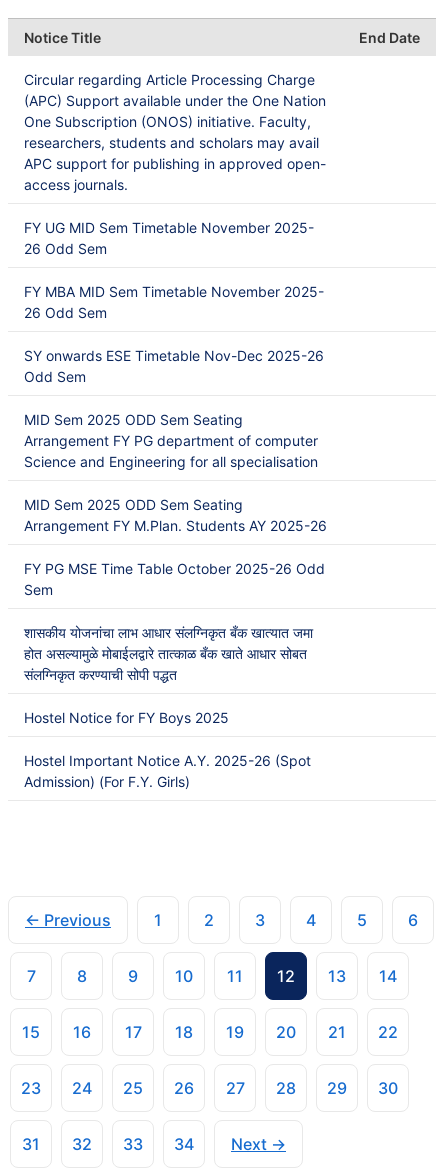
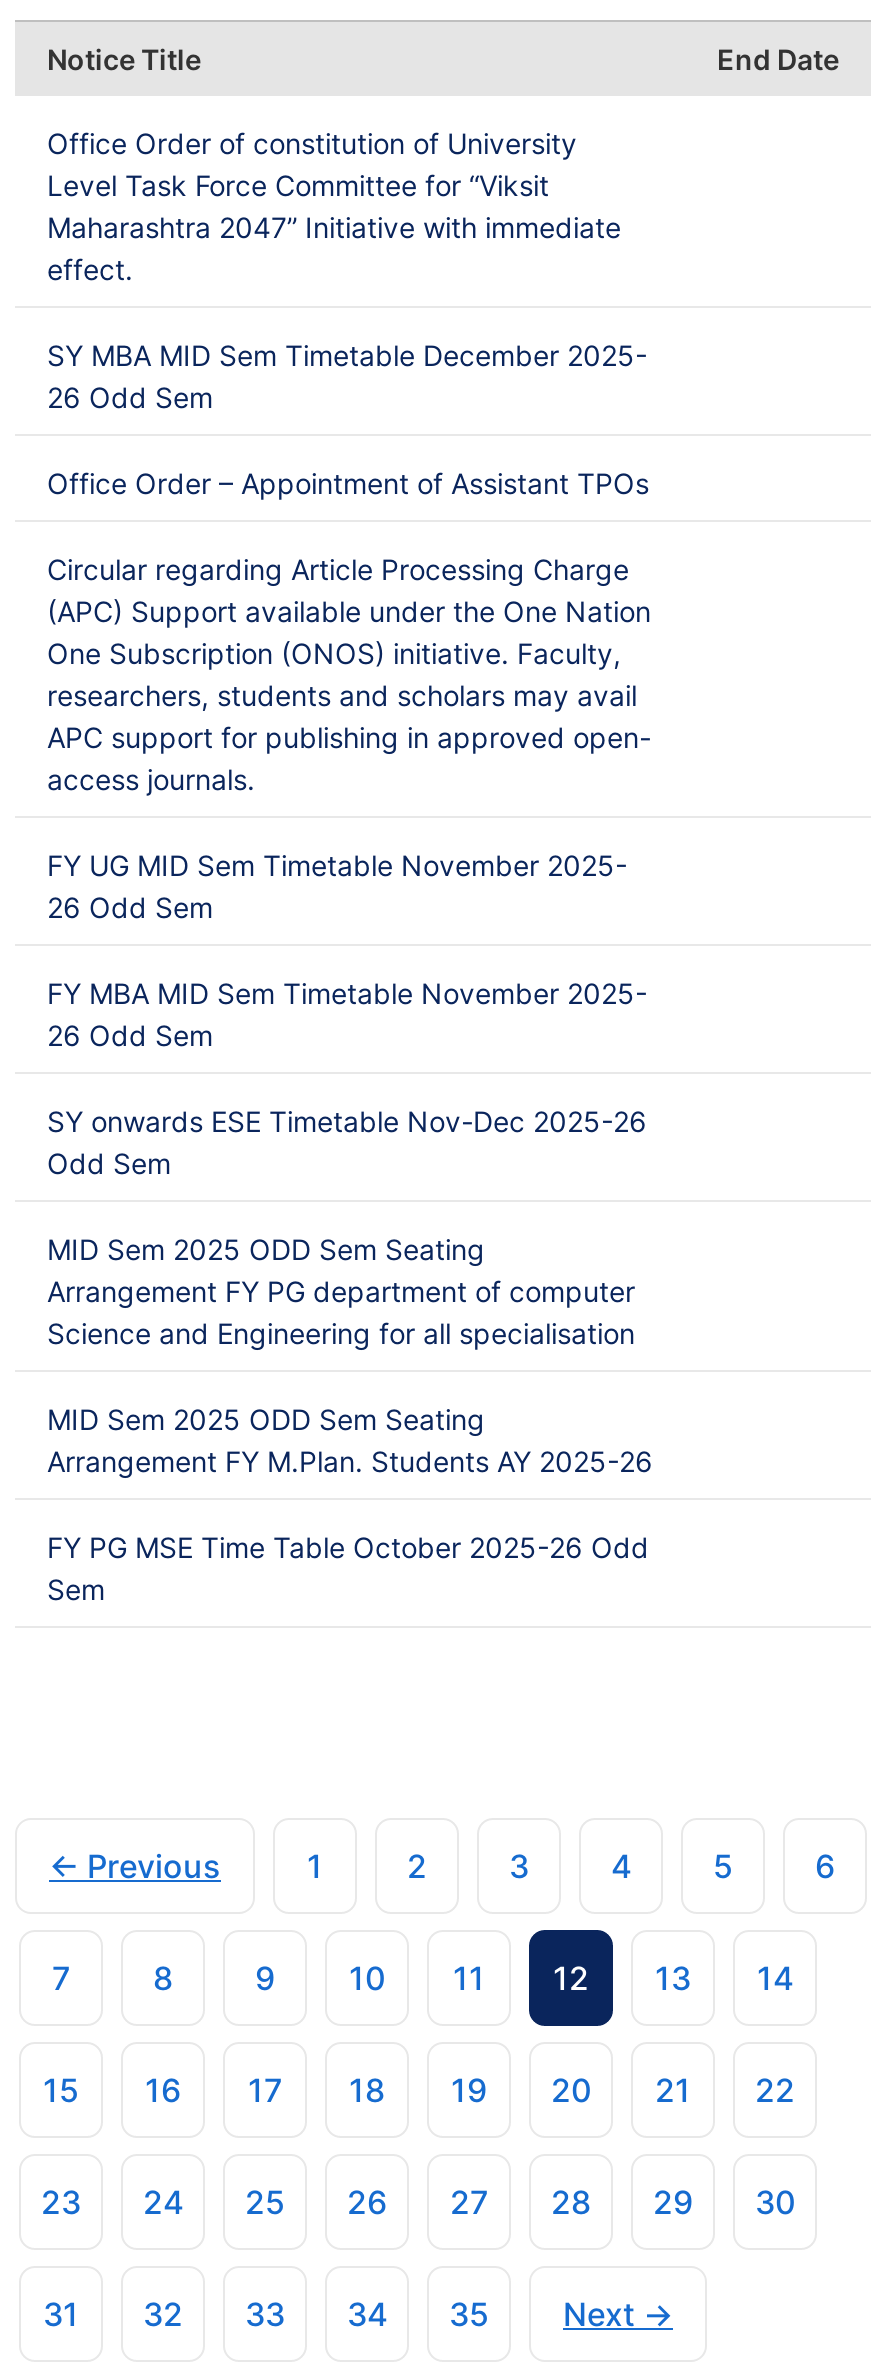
+ Office Order of constitution of University
+ Level Task Force Committee for “Viksit
+ Maharashtra 2047” Initiative with immediate
+ effect.
+ SY MBA MID Sem Timetable December 2025-
+ 26 Odd Sem
+ Office Order – Appointment of Assistant TPOs

moved down: Circular regarding Article Processing Charge | (APC) Support available under the One Nation | One Subscription (ONOS) initiative. Faculty, | ... | FY PG MSE Time Table October 2025-26 Odd | Sem

- शासकीय योजनांचा लाभ आधार संलग्निकृत बँक खात्यात जमा
- होत असल्यामुळे मोबाईलद्वारे तात्काळ बँक खाते आधार सोबत
- संलग्निकृत करण्याची सोपी पद्धत
- Hostel Notice for FY Boys 2025
- Hostel Important Notice A.Y. 2025-26 (Spot
- Admission) (For F.Y. Girls)

+ 35
